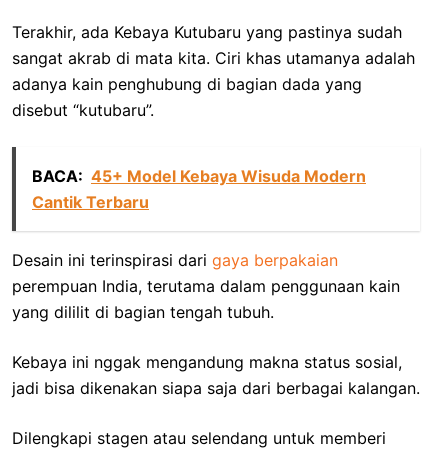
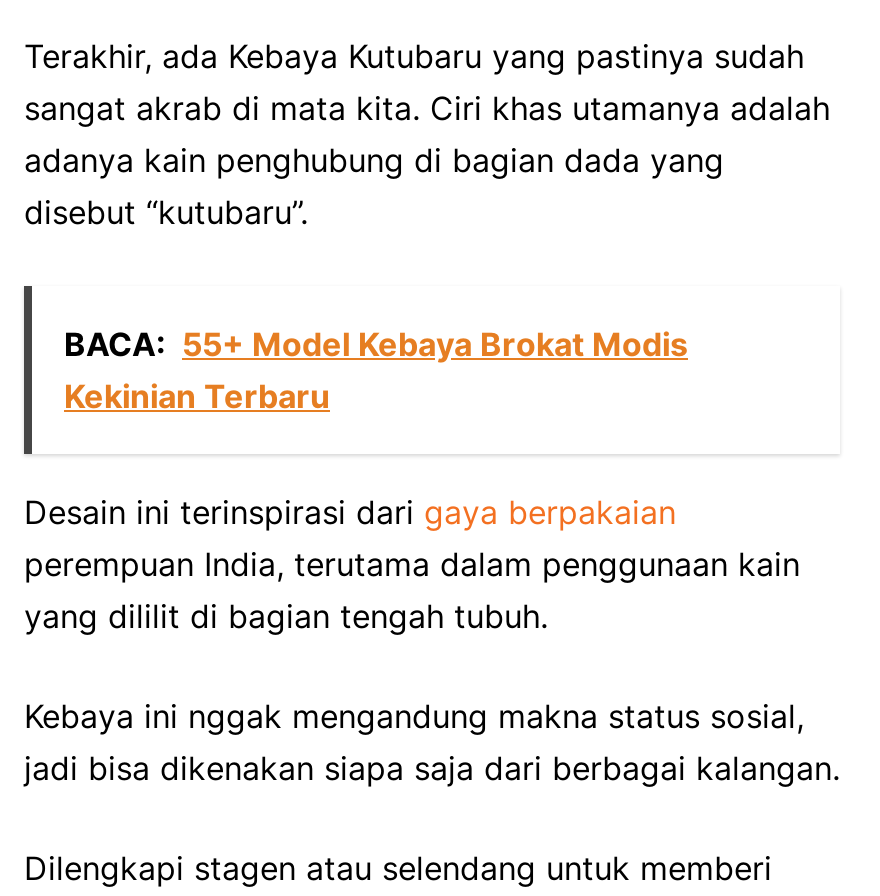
- BACA: 45+ Model Kebaya Wisuda Modern
+ BACA: 55+ Model Kebaya Brokat Modis

- Cantik Terbaru
+ Kekinian Terbaru
